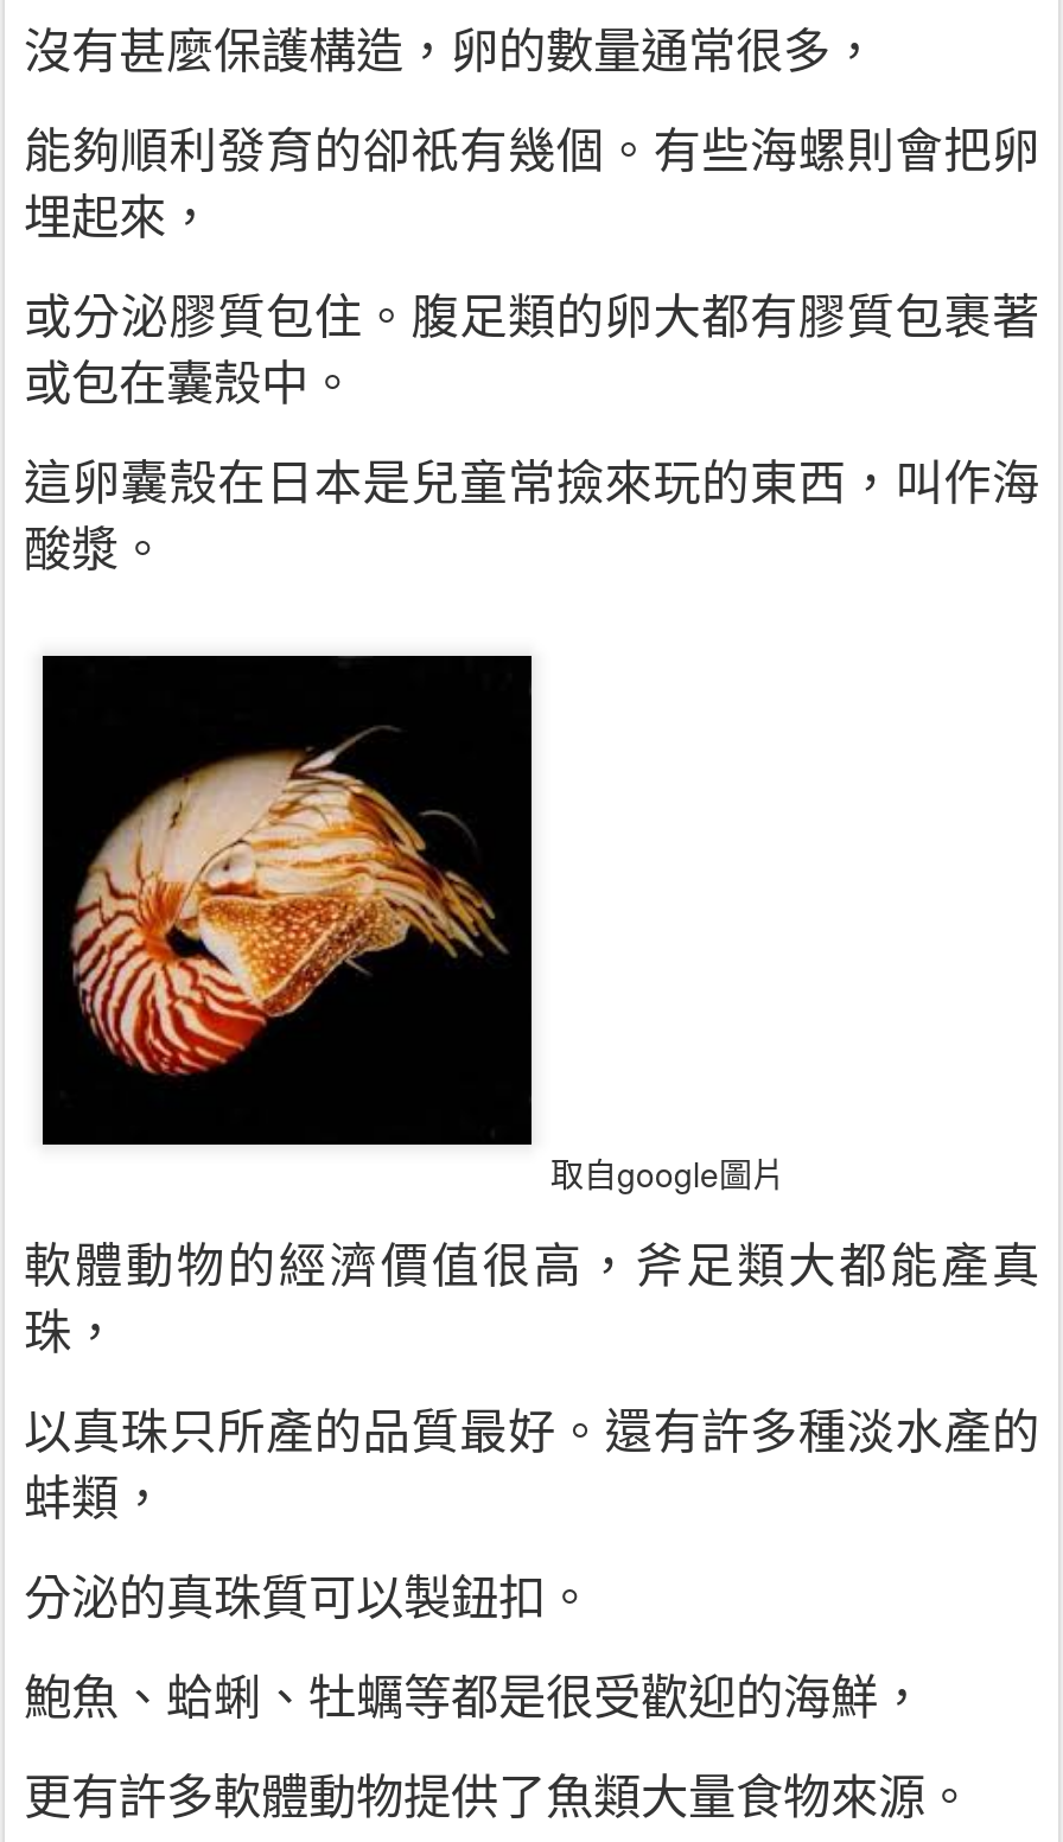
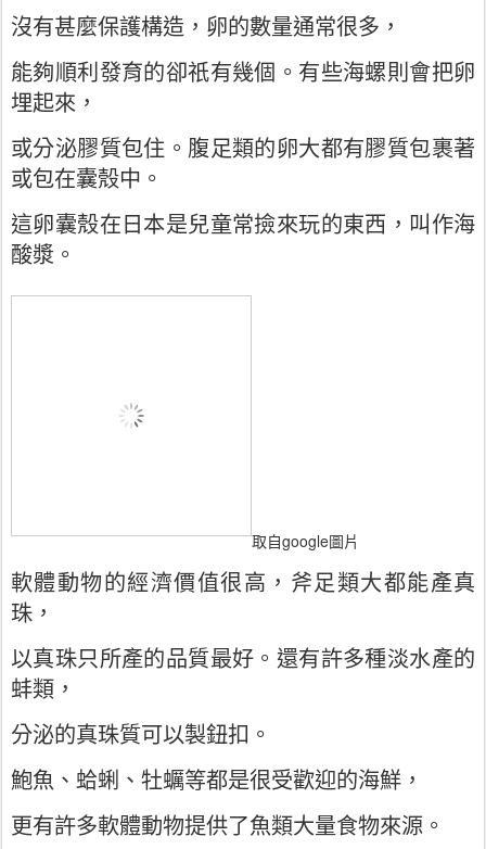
- [image]
